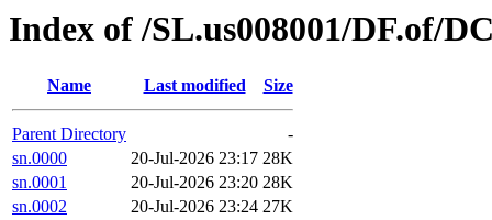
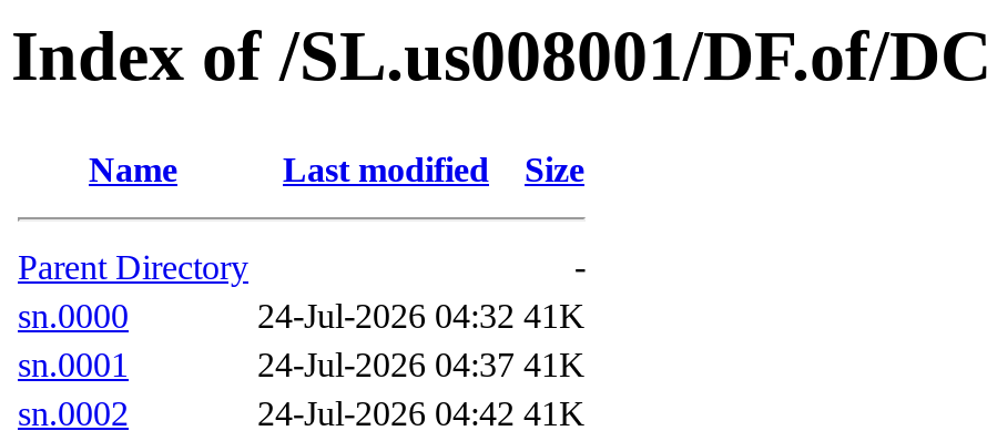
- 20-Jul-2026 23:17 28K
+ 24-Jul-2026 04:32 41K

- 20-Jul-2026 23:20 28K
+ 24-Jul-2026 04:37 41K

- 20-Jul-2026 23:24 27K
+ 24-Jul-2026 04:42 41K
